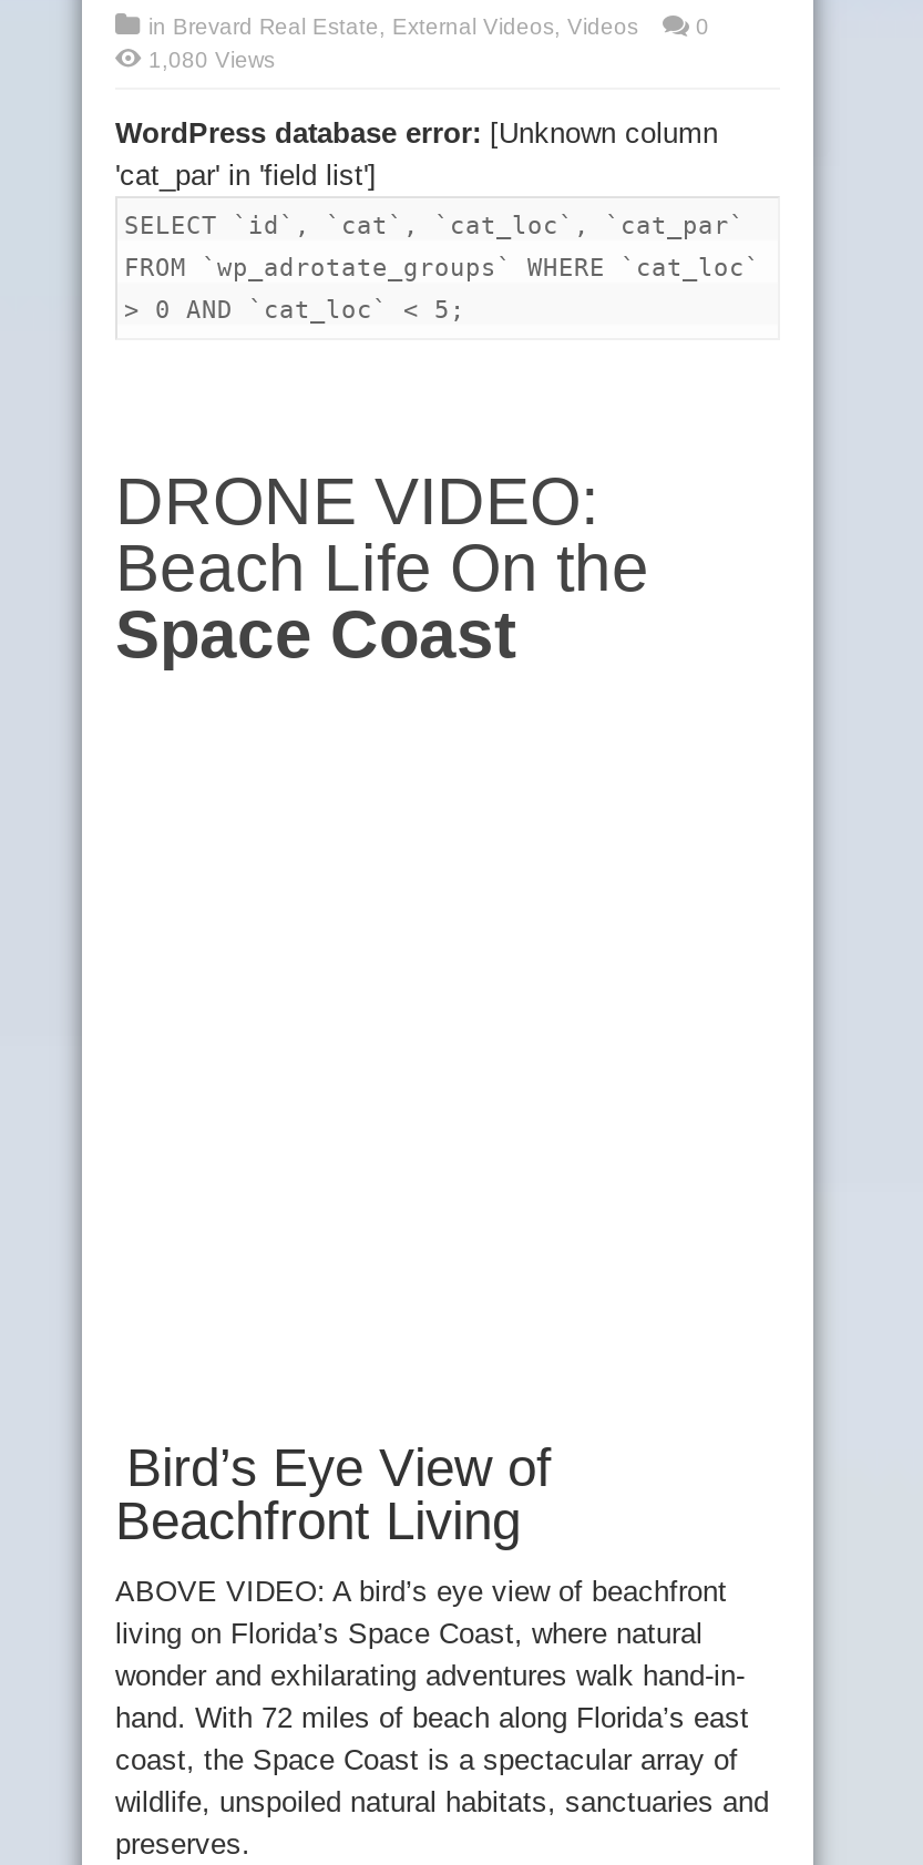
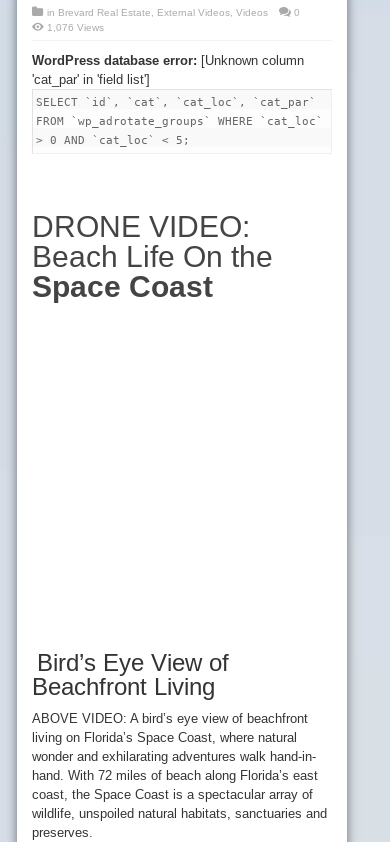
- 1,080 Views
+ 1,076 Views
